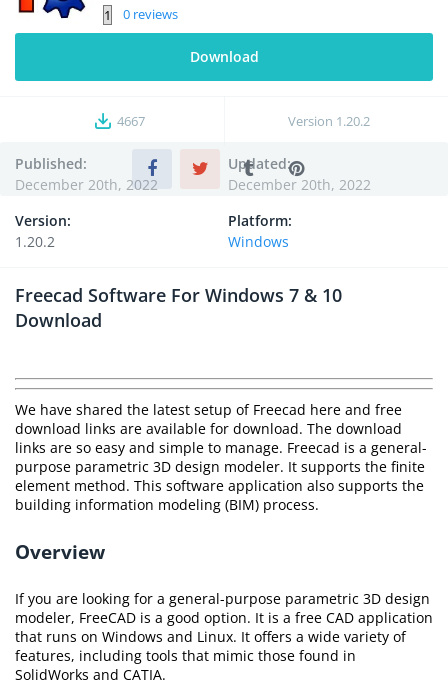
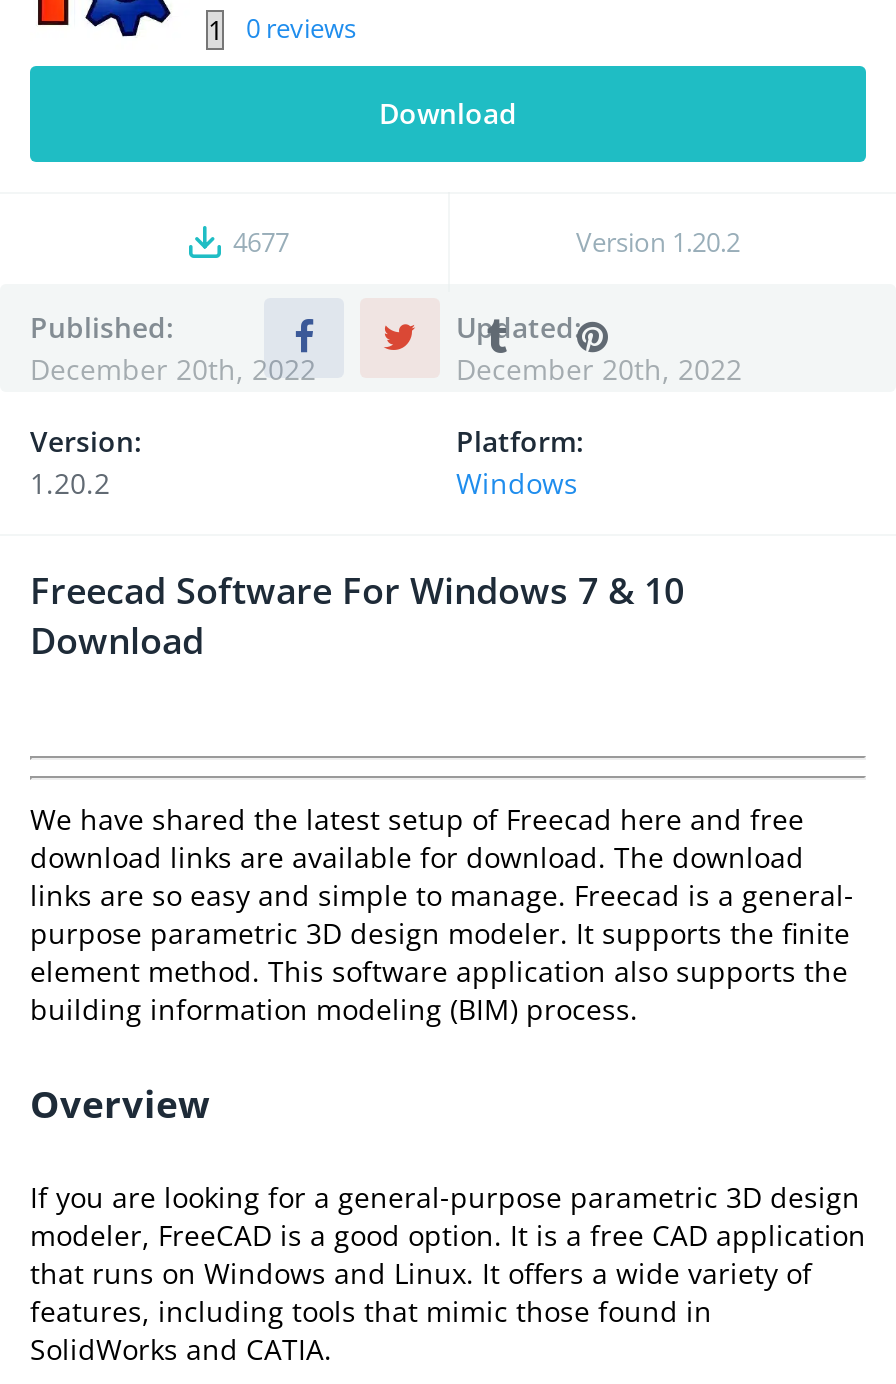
- 4667
+ 4677
